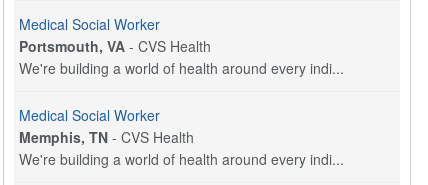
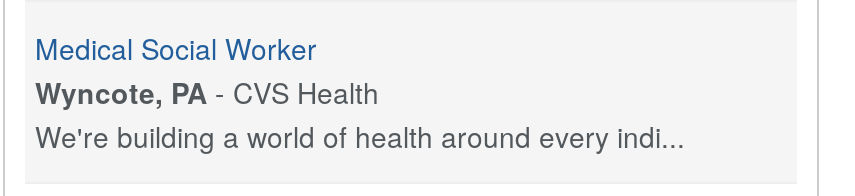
- Portsmouth, VA - CVS Health
- We're building a world of health around every indi...
- Medical Social Worker
- Memphis, TN - CVS Health
+ Wyncote, PA - CVS Health
